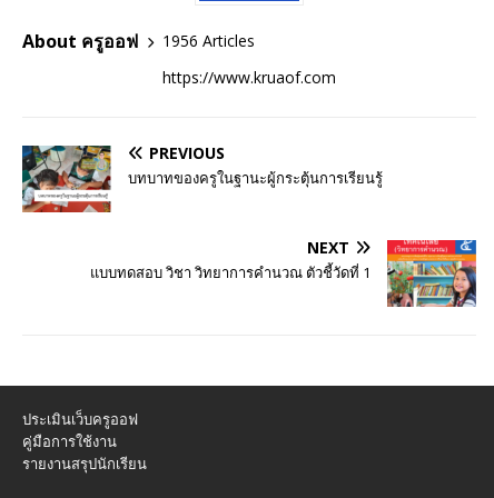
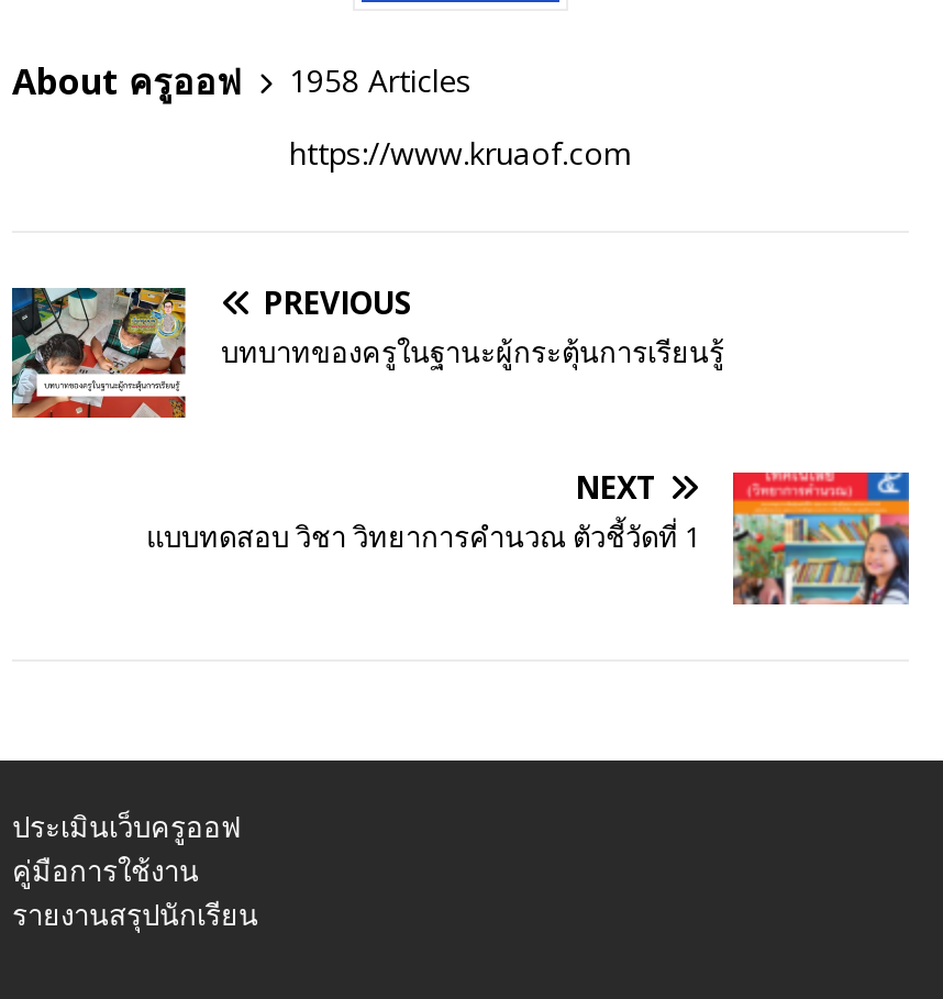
- About ครูออฟ 1956 Articles
+ About ครูออฟ 1958 Articles
